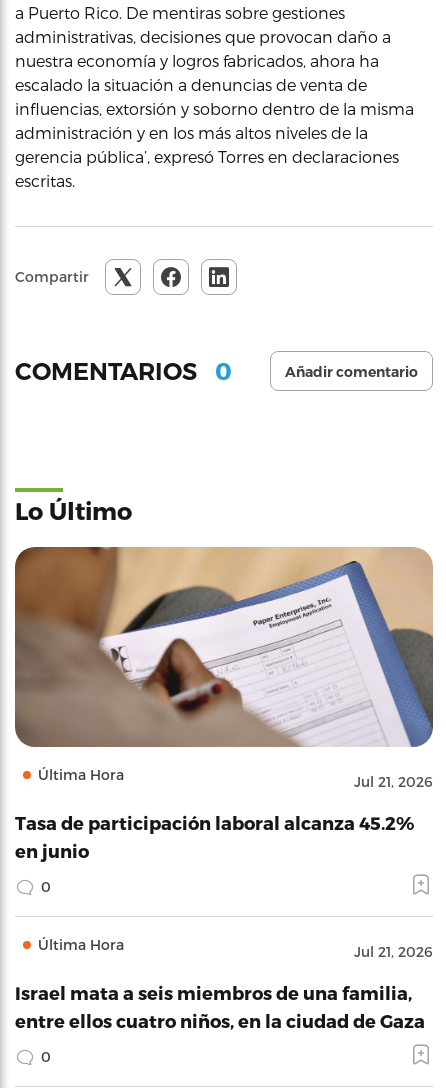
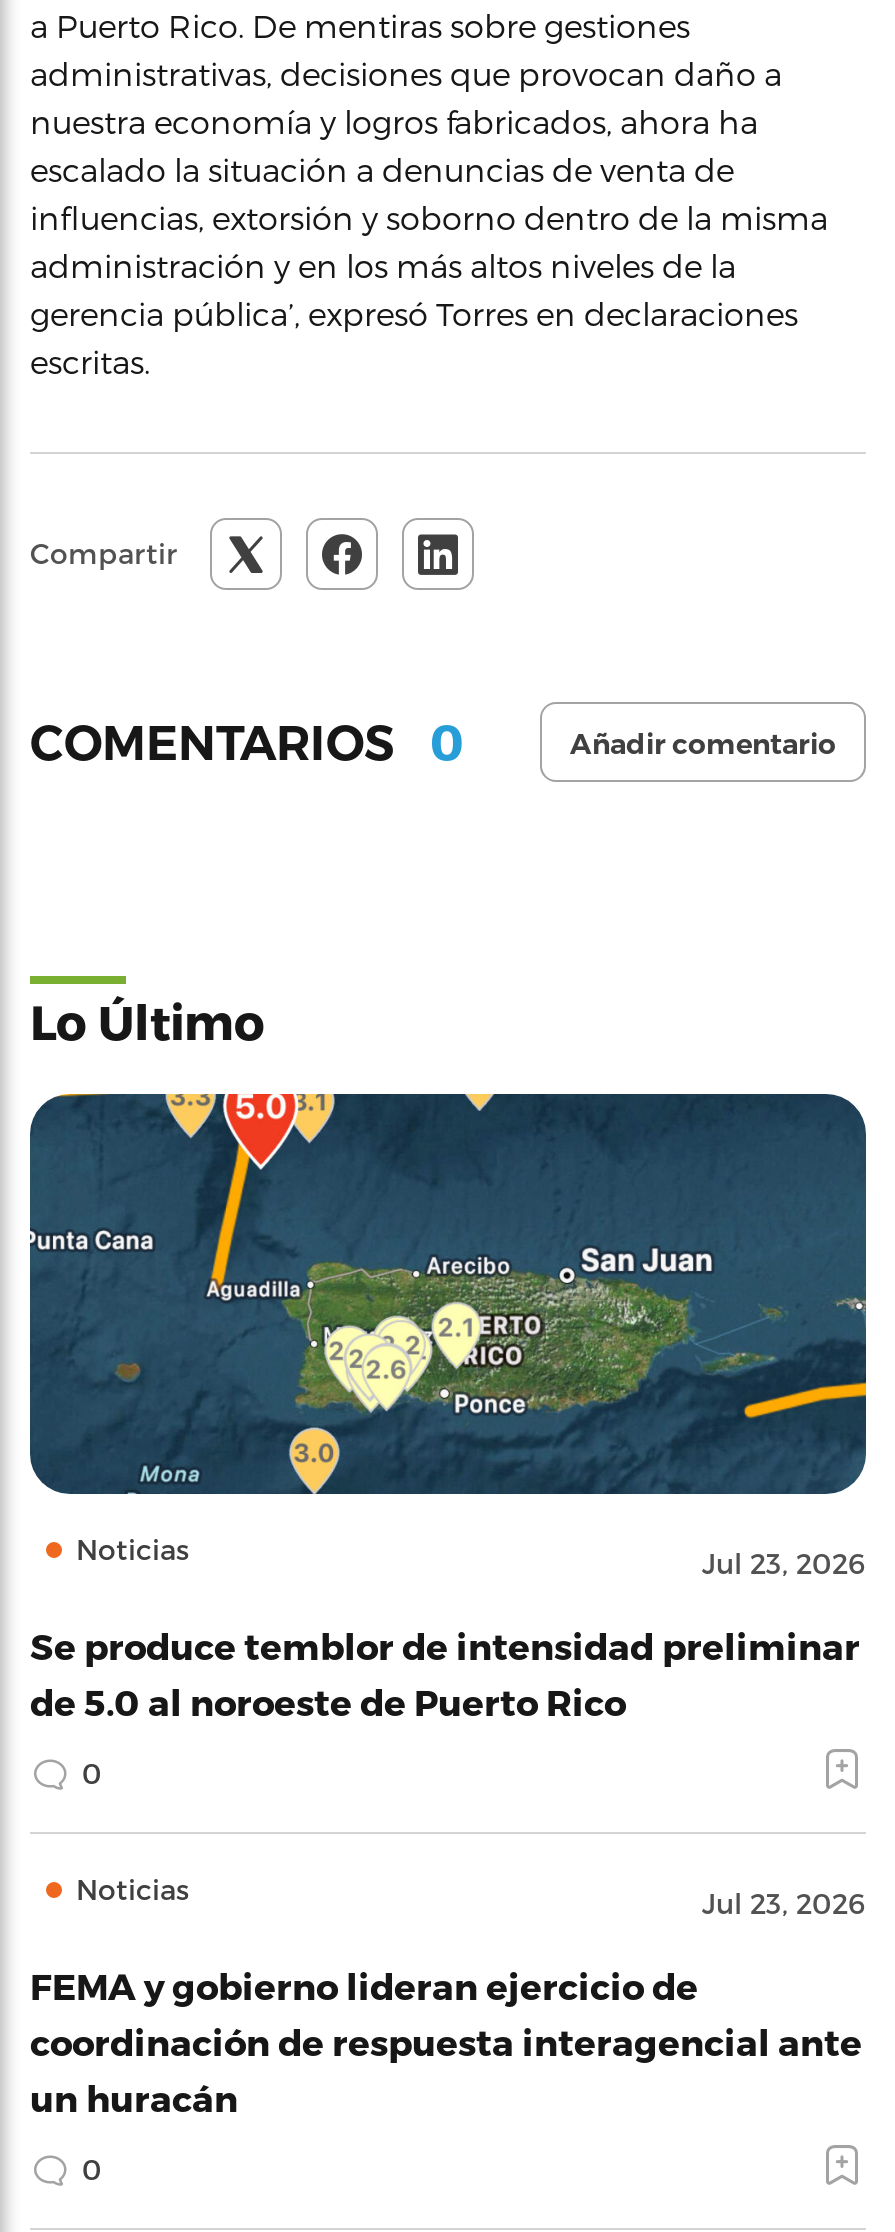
- [image]
- Última Hora
- Jul 21, 2026
+ [image]
+ Noticias
+ Jul 23, 2026

- Tasa de participación laboral alcanza 45.2%
- en junio
+ Se produce temblor de intensidad preliminar
+ de 5.0 al noroeste de Puerto Rico

- Última Hora
- Jul 21, 2026
+ Noticias
+ Jul 23, 2026

- Israel mata a seis miembros de una familia,
- entre ellos cuatro niños, en la ciudad de Gaza
+ FEMA y gobierno lideran ejercicio de
+ coordinación de respuesta interagencial ante
+ un huracán
